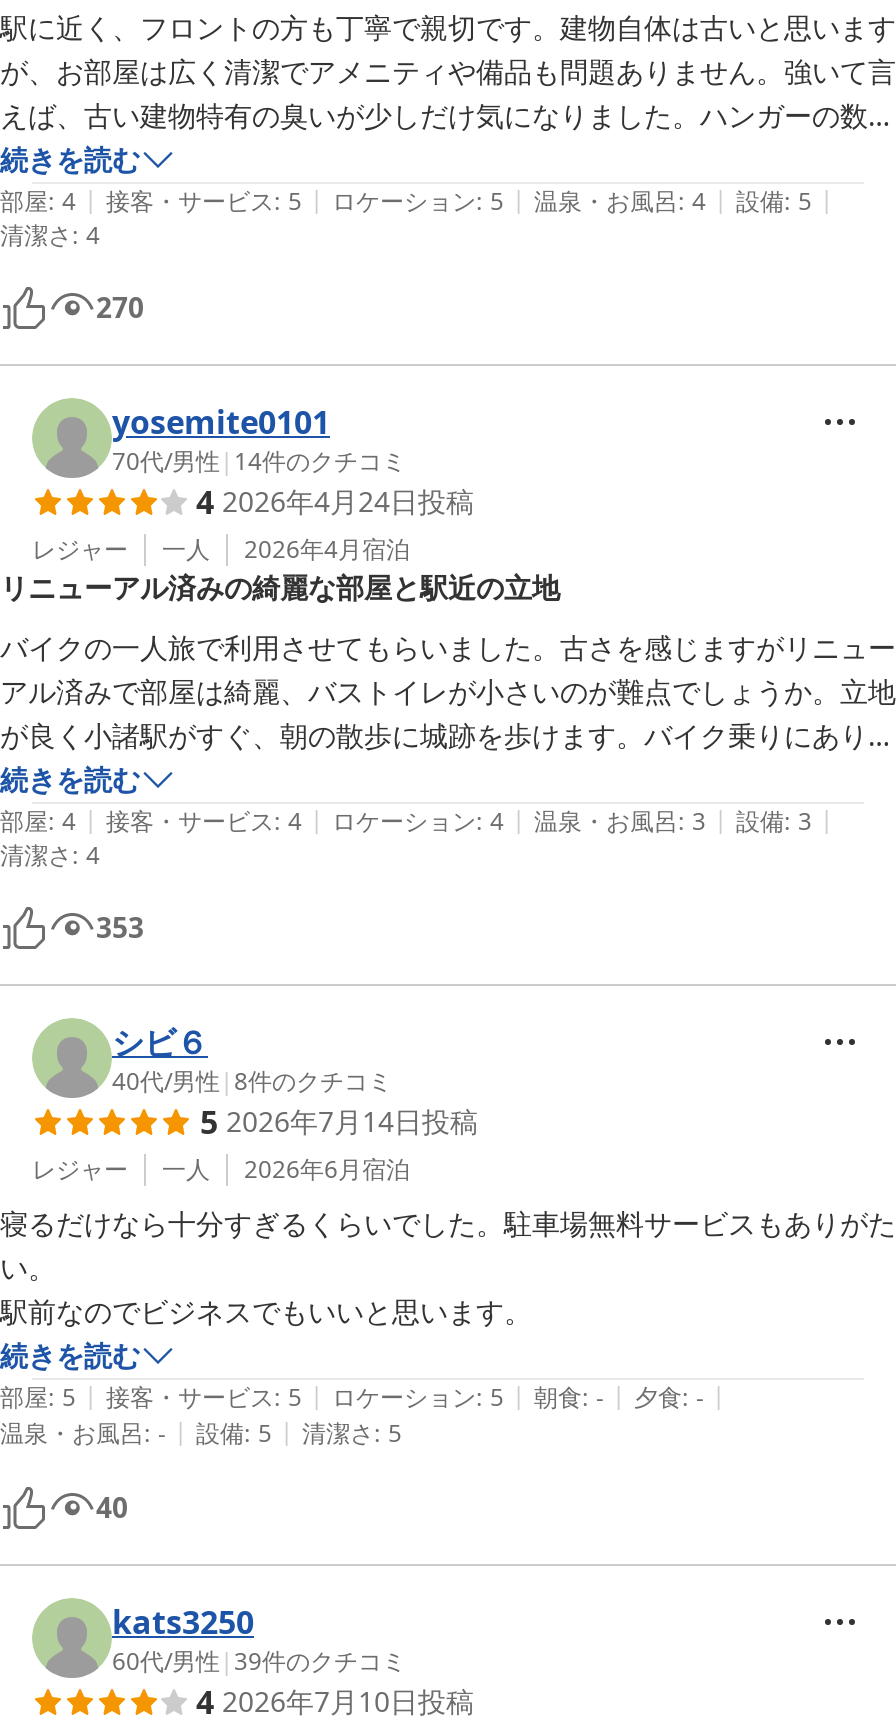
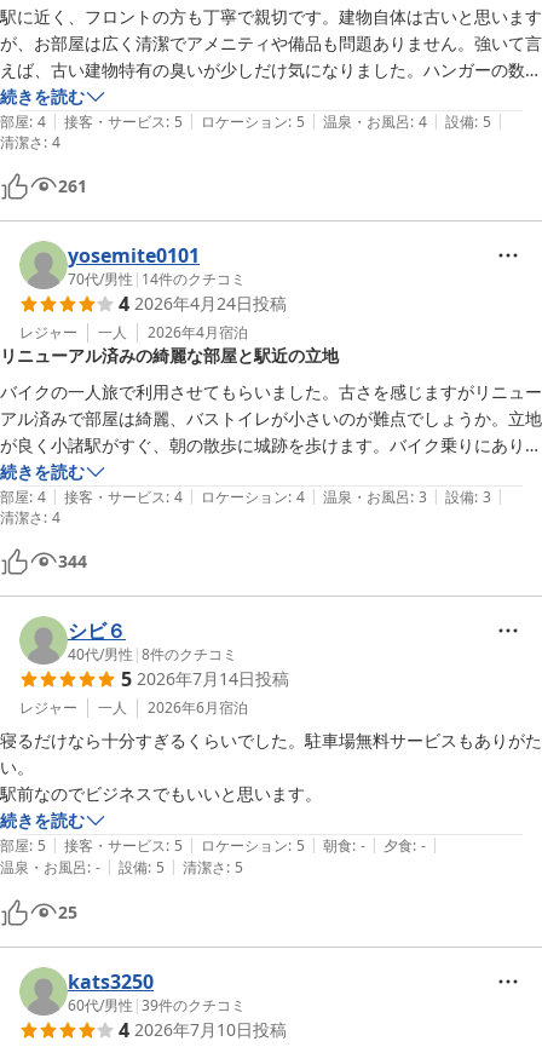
- 270
+ 261

- 353
+ 344

- 40
+ 25
